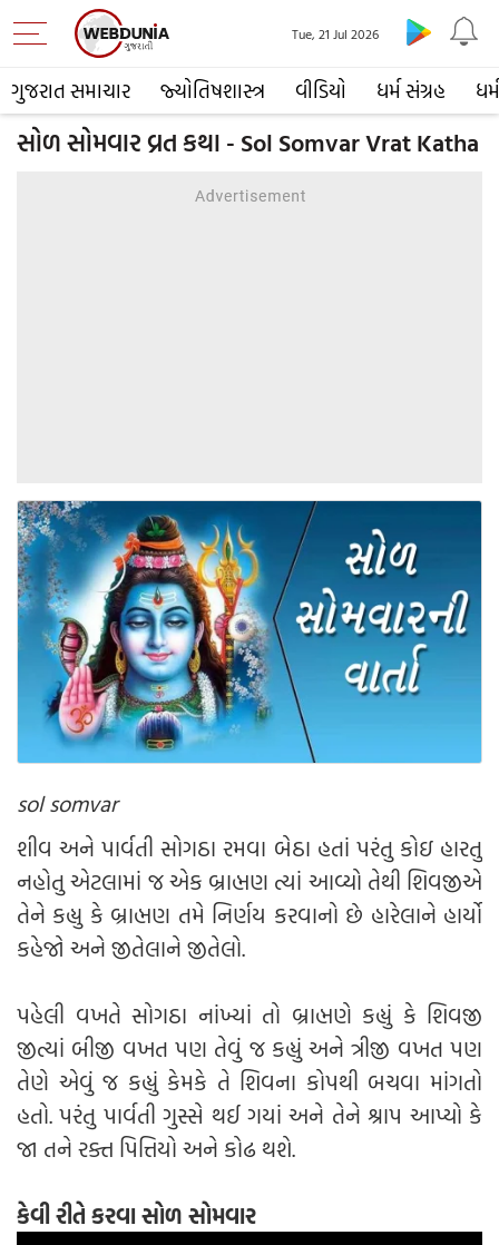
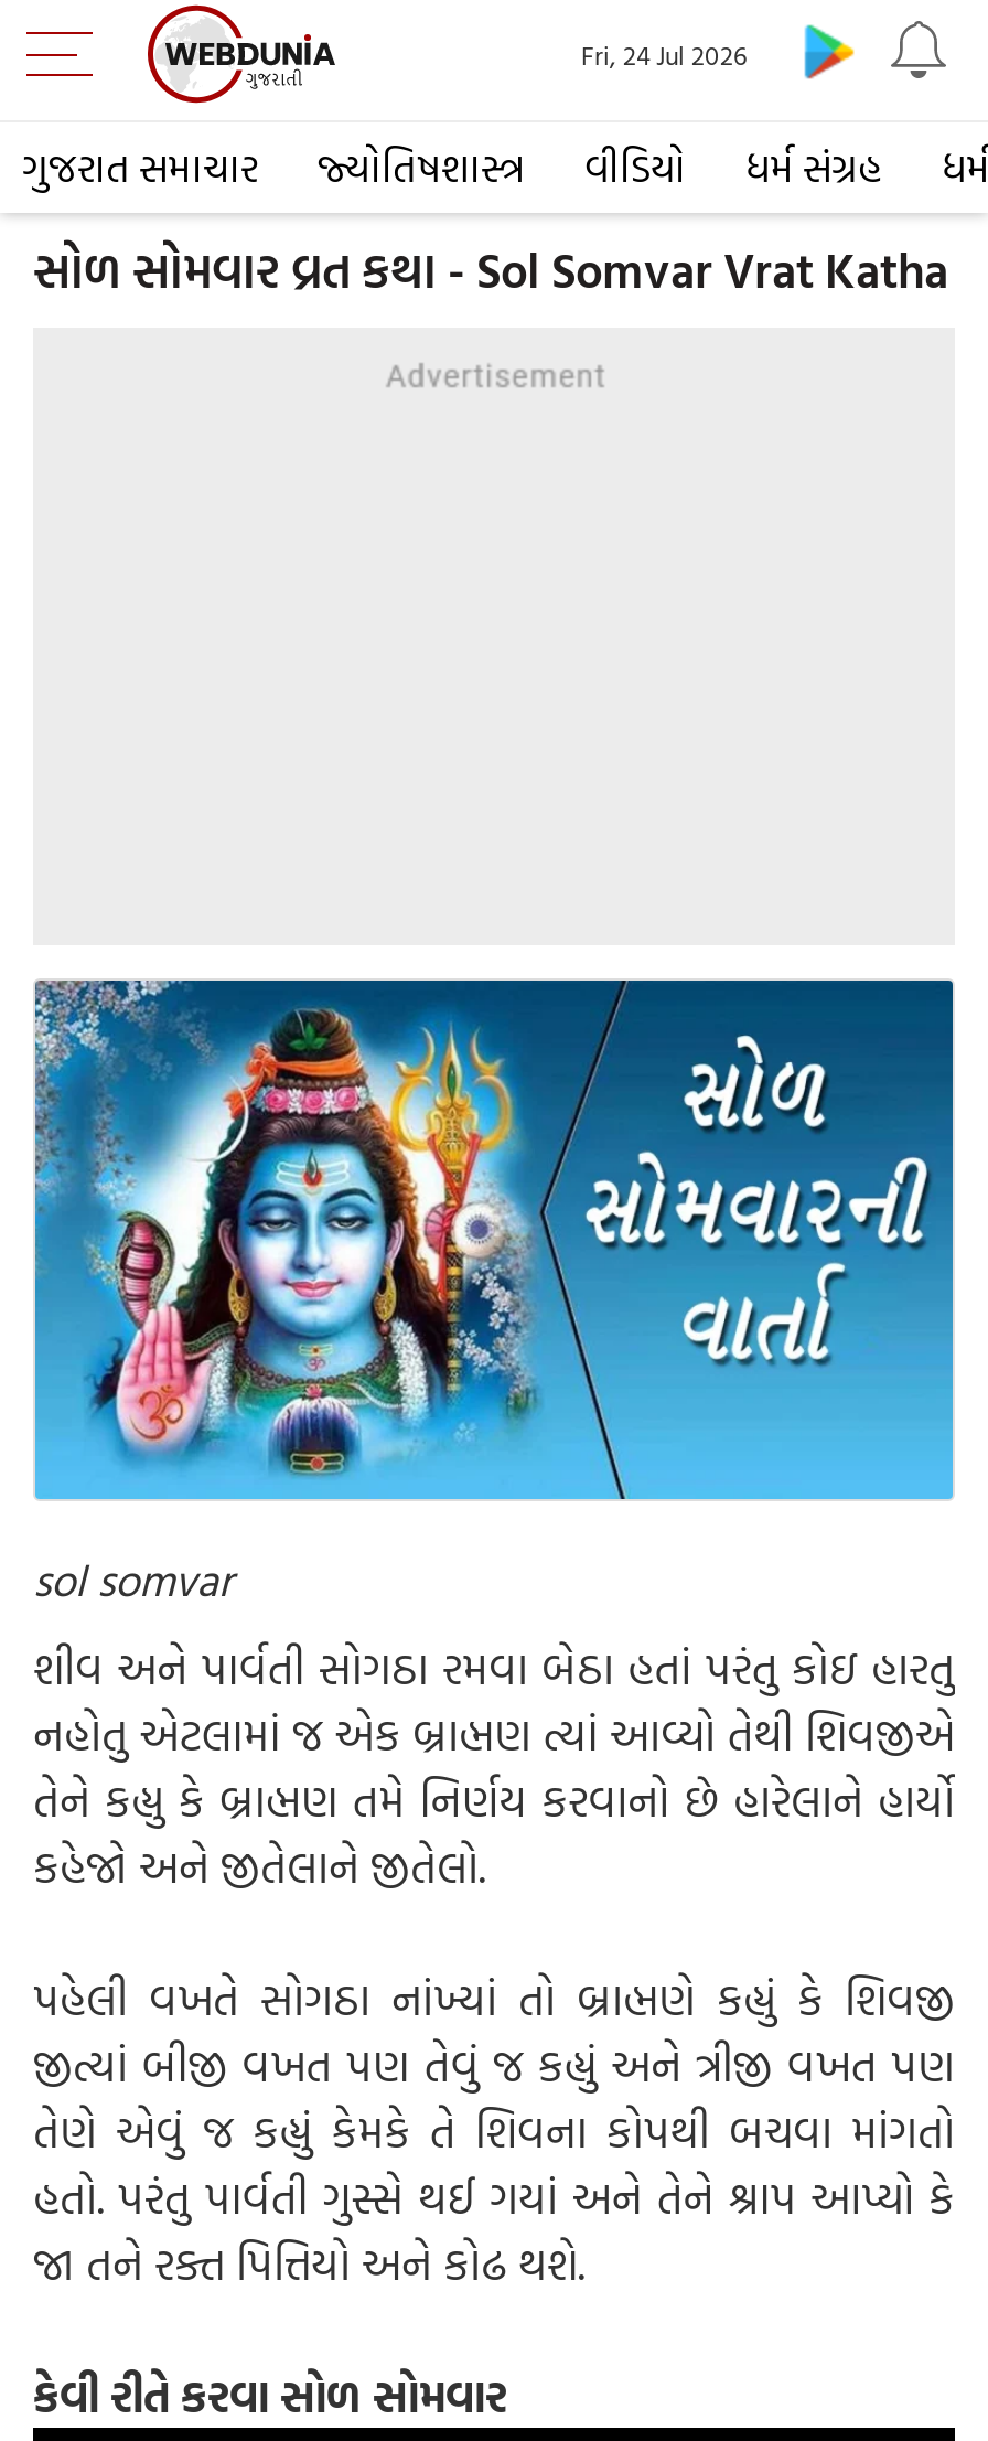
- Tue, 21 Jul 2026
+ Fri, 24 Jul 2026
